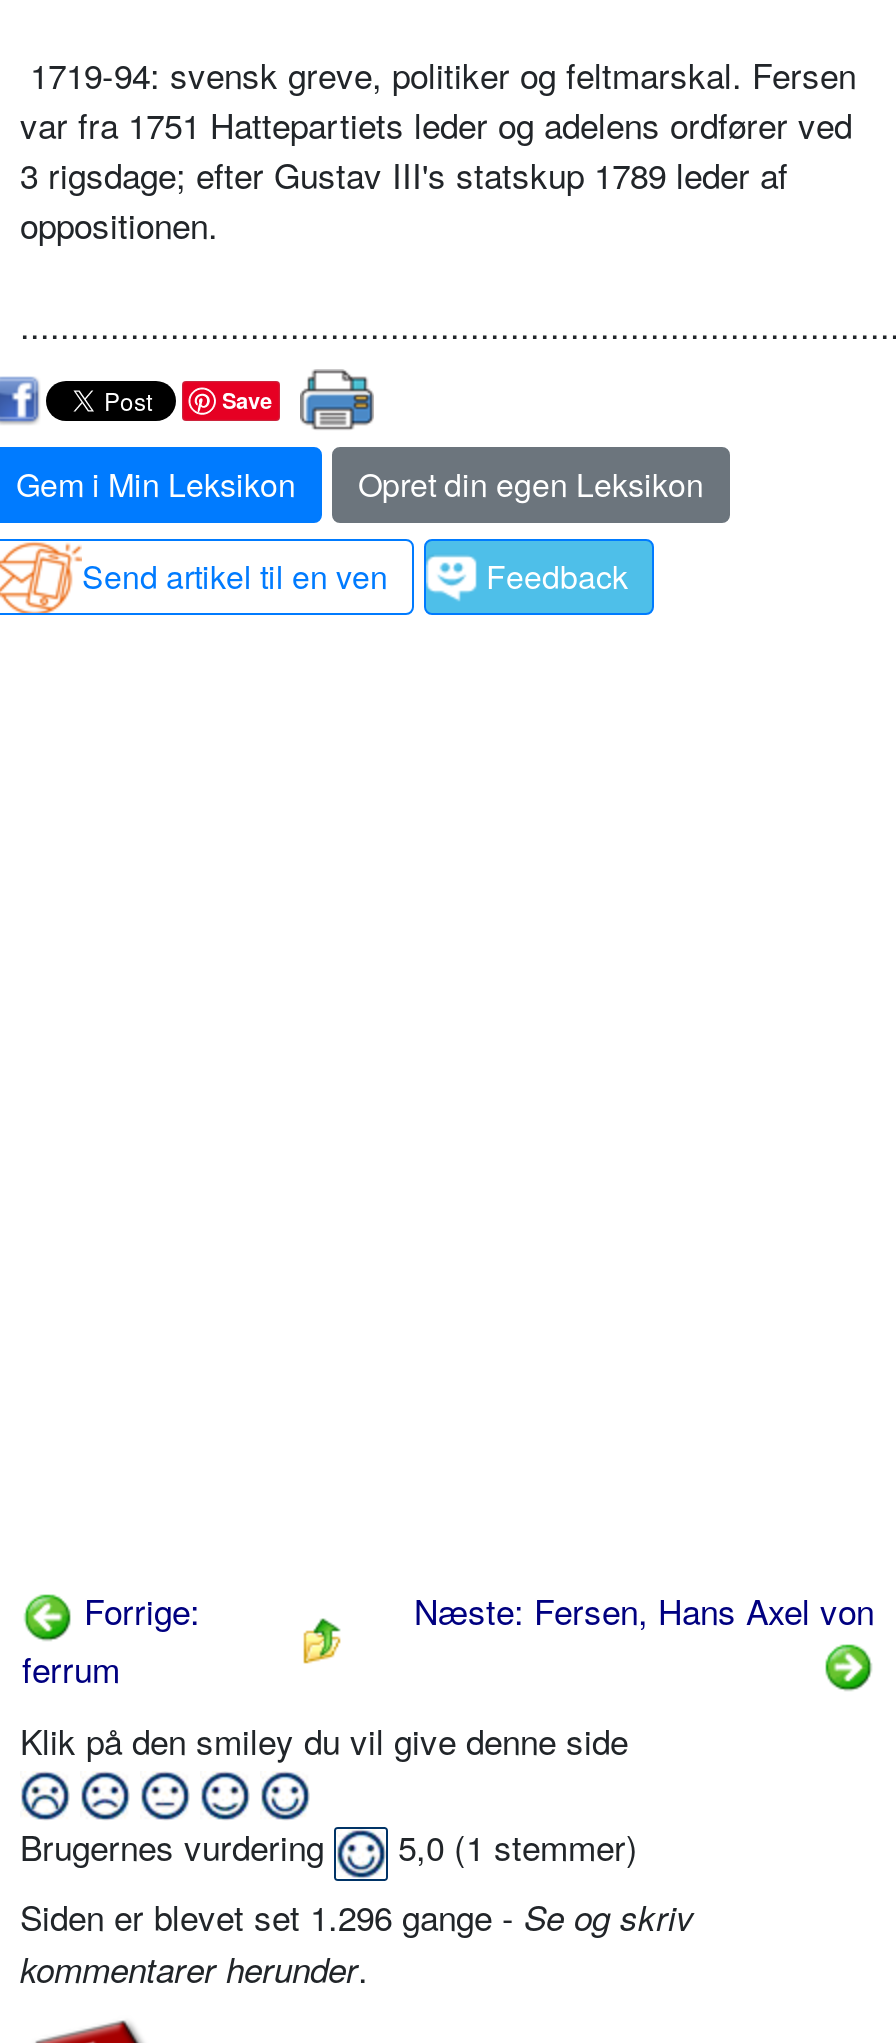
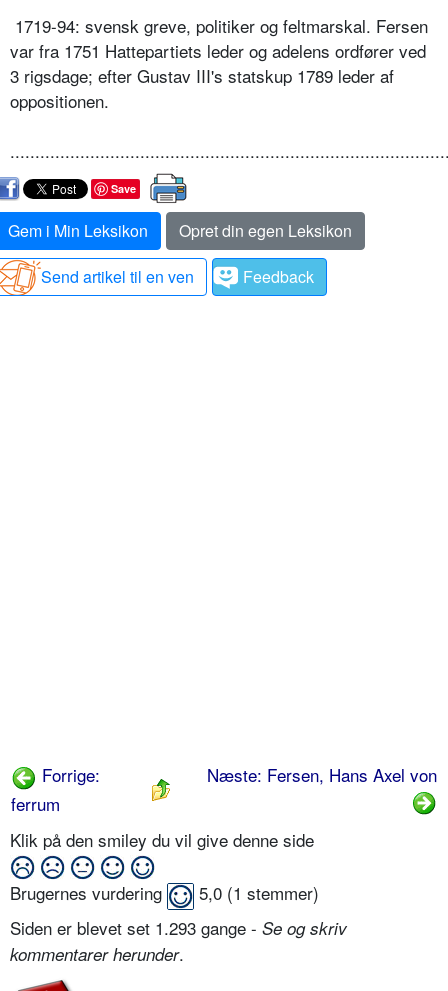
- Siden er blevet set 1.296 gange - Se og skriv
+ Siden er blevet set 1.293 gange - Se og skriv
